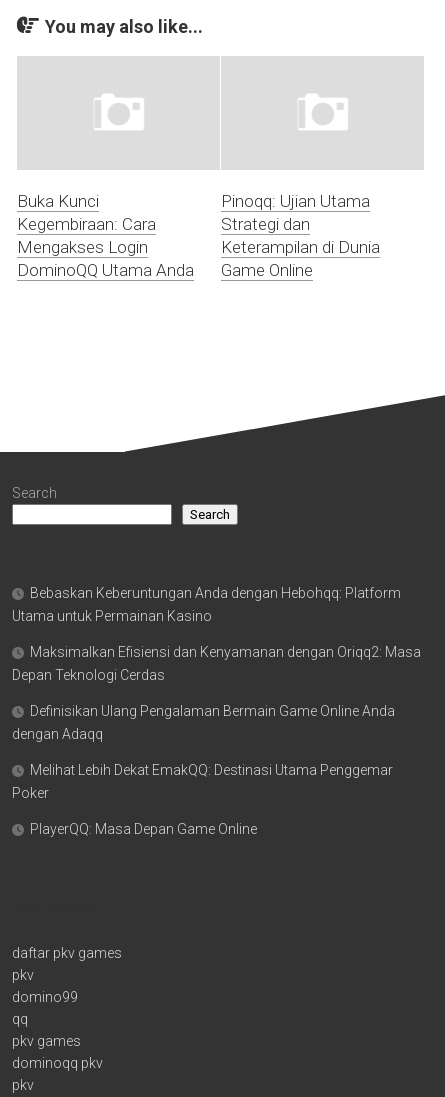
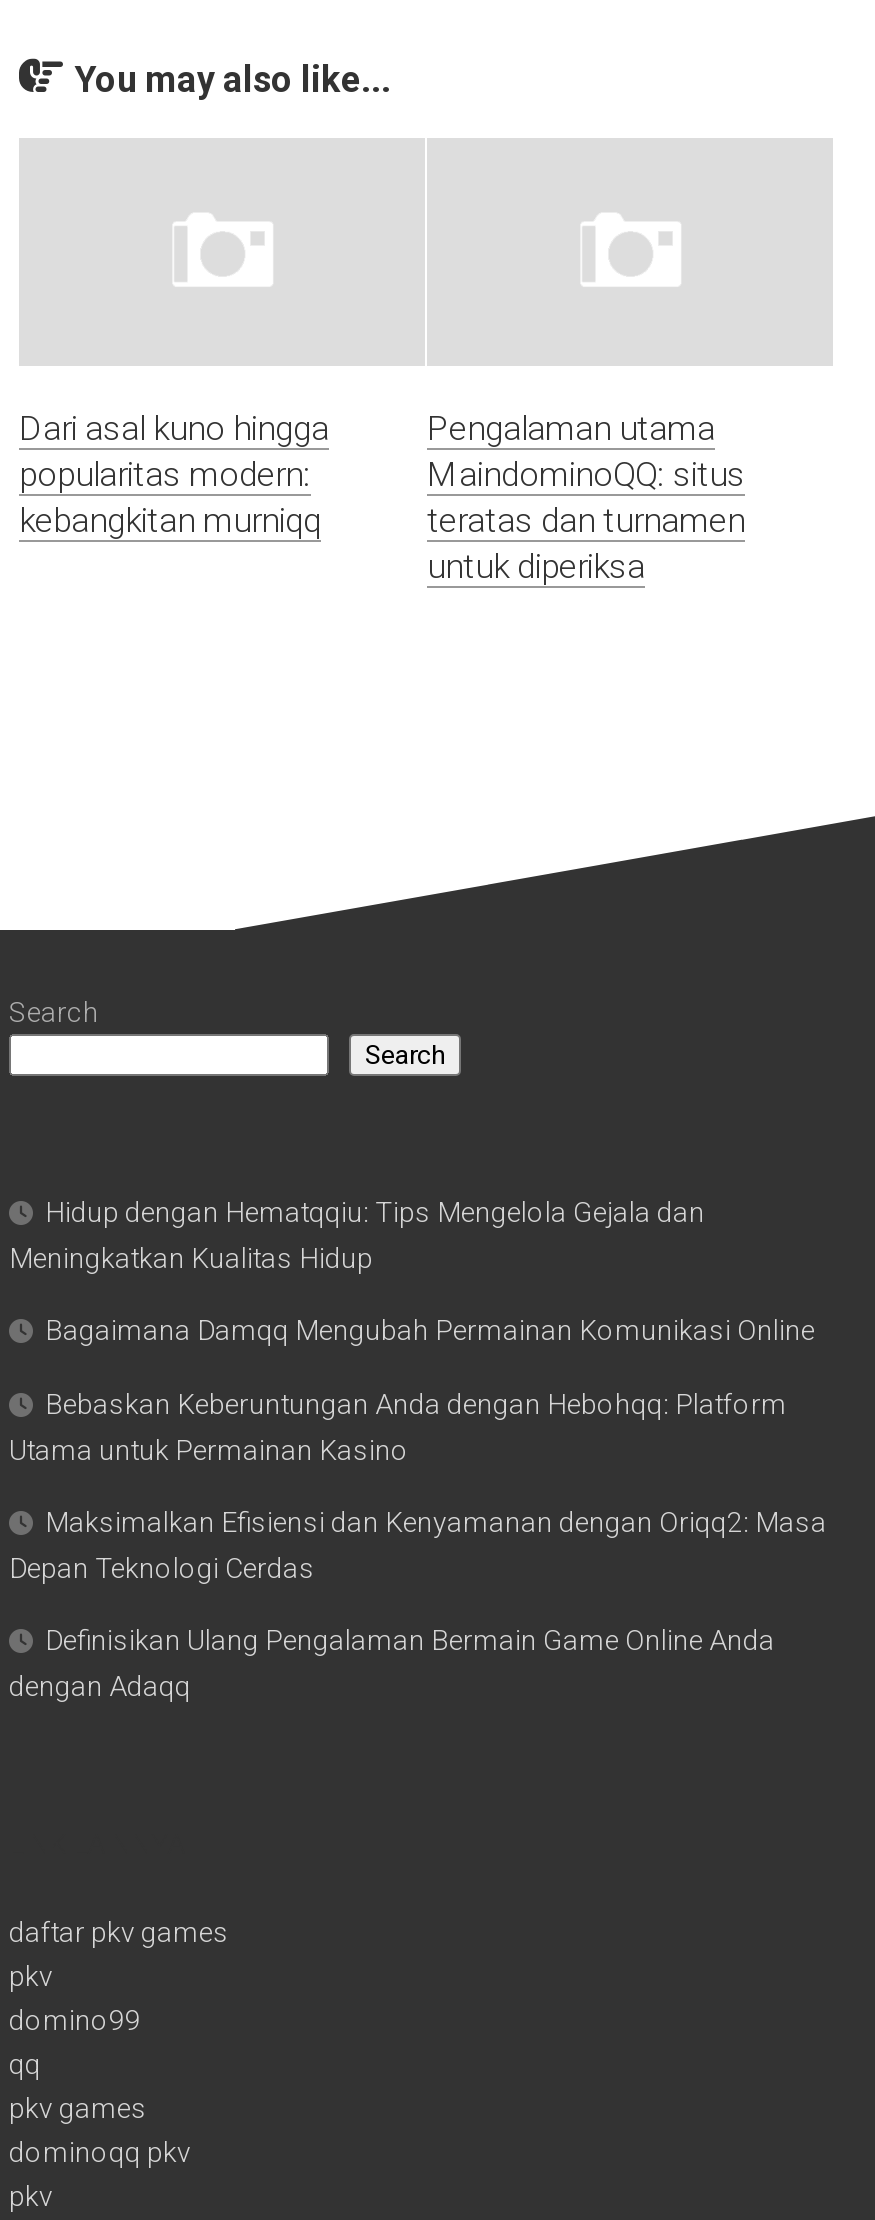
- Buka Kunci
- Kegembiraan: Cara
- Mengakses Login
- DominoQQ Utama Anda
+ Dari asal kuno hingga
+ popularitas modern:
+ kebangkitan murniqq

- Pinoqq: Ujian Utama
- Strategi dan
- Keterampilan di Dunia
- Game Online
+ Pengalaman utama
+ MaindominoQQ: situs
+ teratas dan turnamen
+ untuk diperiksa

+ Hidup dengan Hematqqiu: Tips Mengelola Gejala dan
+ Meningkatkan Kualitas Hidup
+ Bagaimana Damqq Mengubah Permainan Komunikasi Online

moved down: Bebaskan Keberuntungan Anda dengan Hebohqq: Platform | Utama untuk Permainan Kasino | Maksimalkan Efisiensi dan Kenyamanan dengan Oriqq2: Masa | Depan Teknologi Cerdas | Definisikan Ulang Pengalaman Bermain Game Online Anda | dengan Adaqq

- Melihat Lebih Dekat EmakQQ: Destinasi Utama Penggemar
- Poker
- PlayerQQ: Masa Depan Game Online
